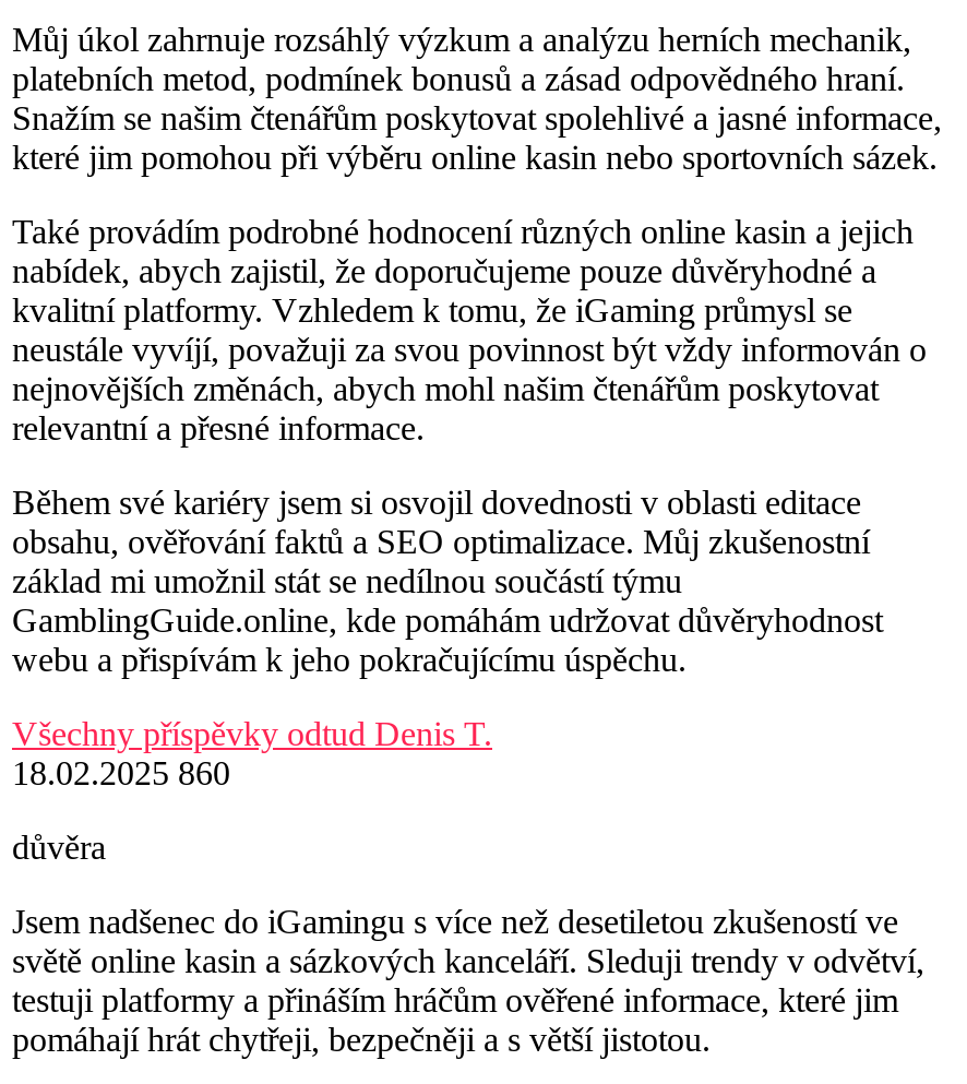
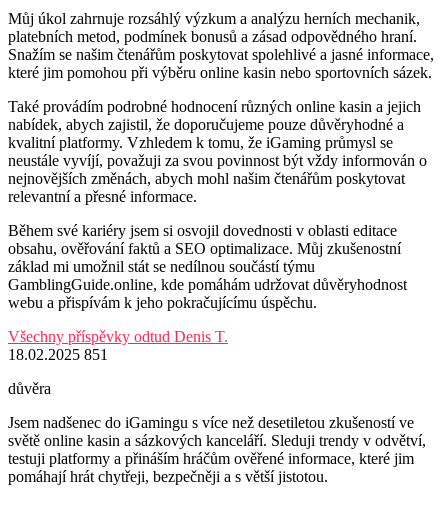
- 18.02.2025 860
+ 18.02.2025 851
